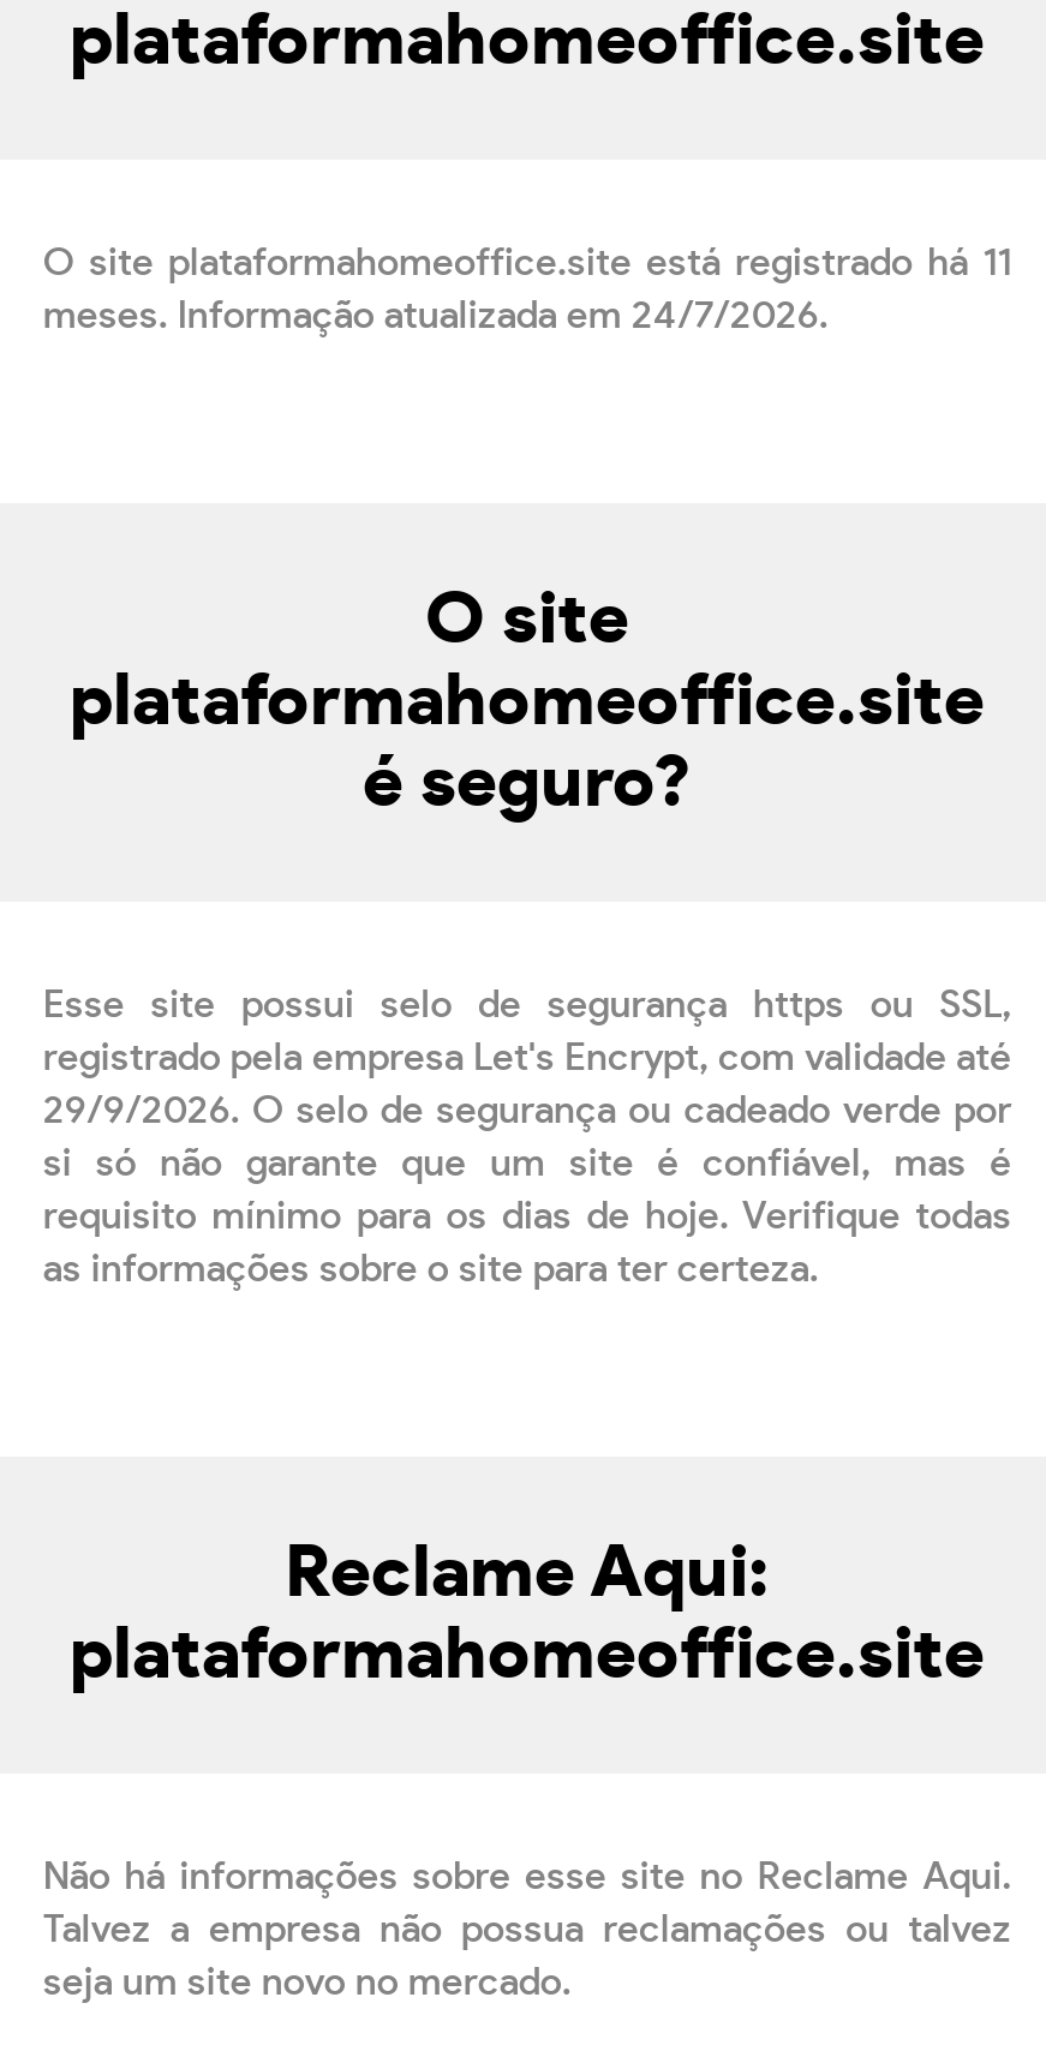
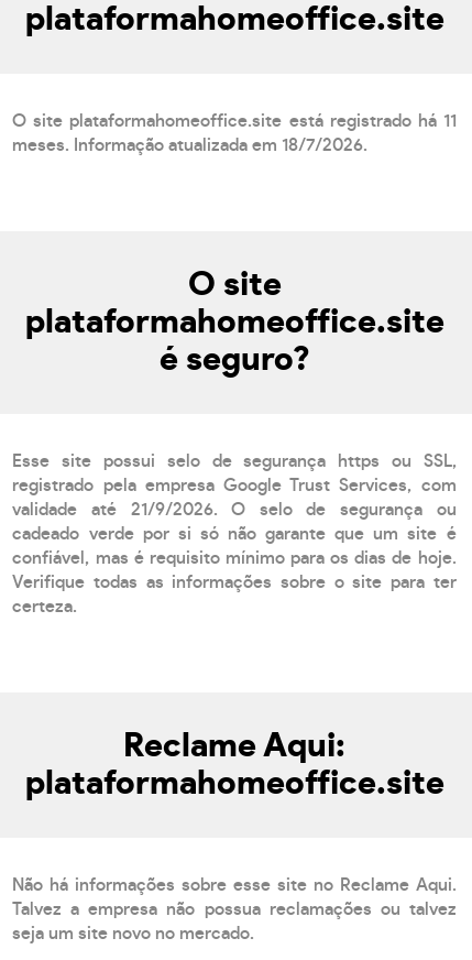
- meses. Informação atualizada em 24/7/2026.
+ meses. Informação atualizada em 18/7/2026.

- registrado pela empresa Let's Encrypt, com validade até
- 29/9/2026. O selo de segurança ou cadeado verde por
- si só não garante que um site é confiável, mas é
- requisito mínimo para os dias de hoje. Verifique todas
- as informações sobre o site para ter certeza.
+ registrado pela empresa Google Trust Services, com
+ validade até 21/9/2026. O selo de segurança ou
+ cadeado verde por si só não garante que um site é
+ confiável, mas é requisito mínimo para os dias de hoje.
+ Verifique todas as informações sobre o site para ter
+ certeza.
